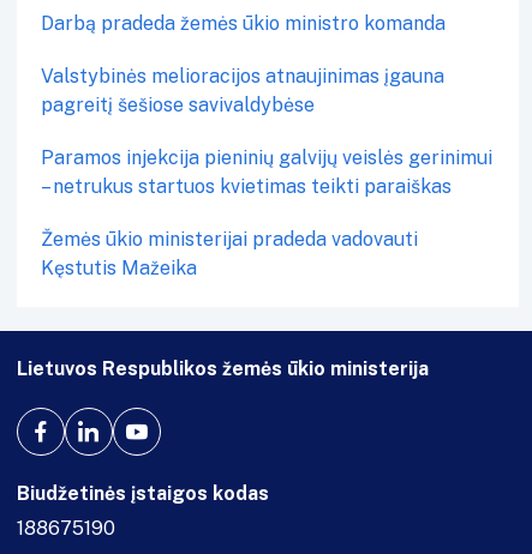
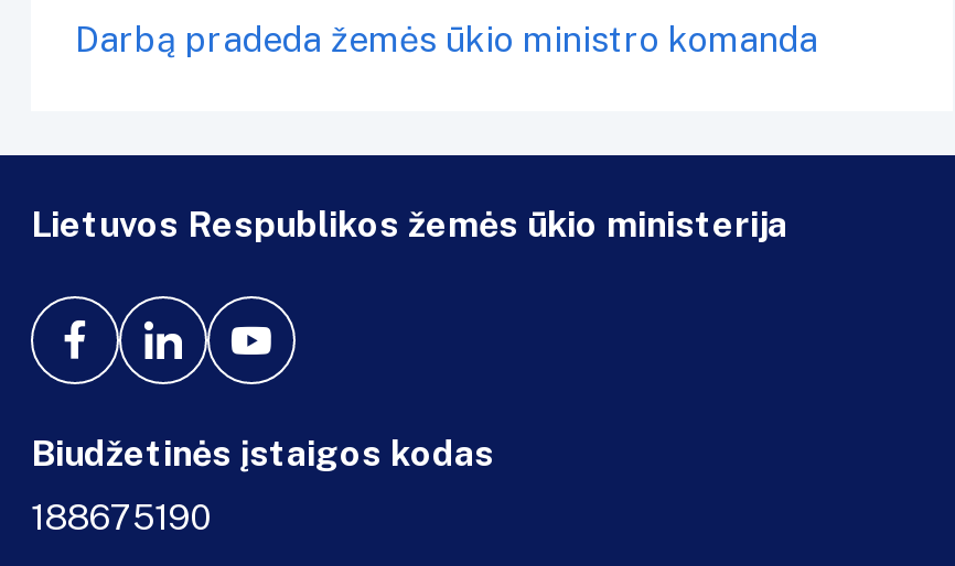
- Valstybinės melioracijos atnaujinimas įgauna
- pagreitį šešiose savivaldybėse
- Paramos injekcija pieninių galvijų veislės gerinimui
- – netrukus startuos kvietimas teikti paraiškas
- Žemės ūkio ministerijai pradeda vadovauti
- Kęstutis Mažeika
